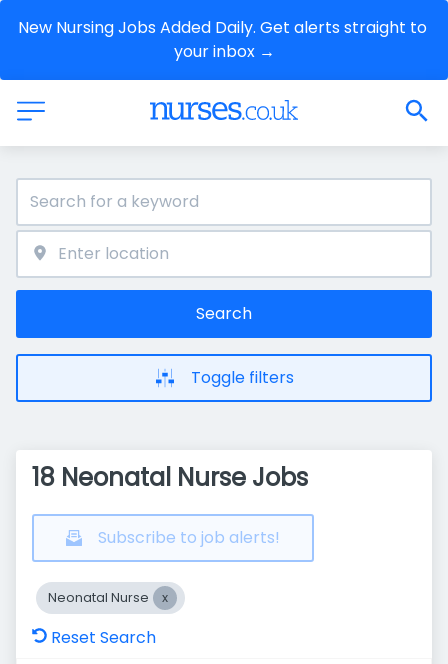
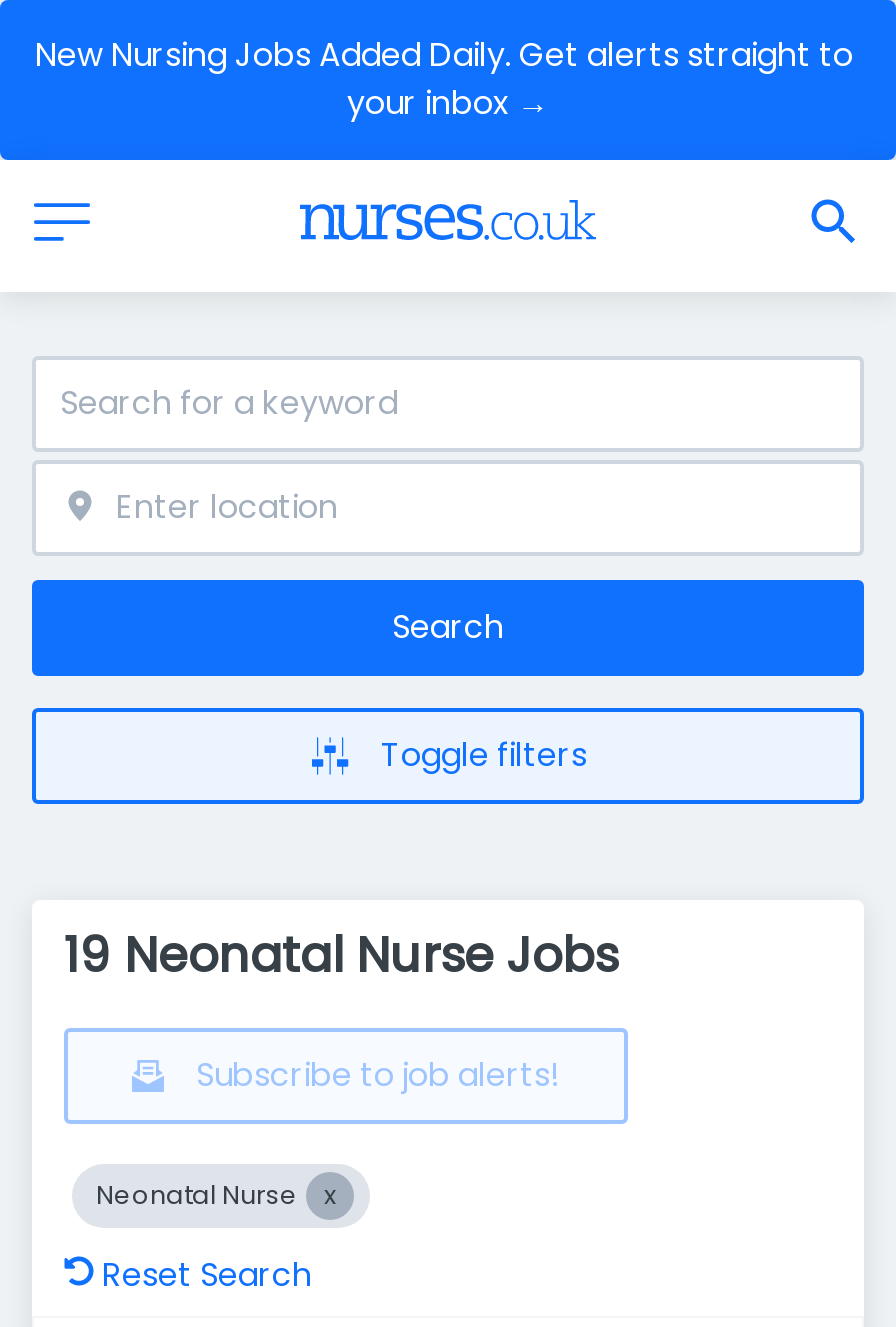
- 18 Neonatal Nurse Jobs
+ 19 Neonatal Nurse Jobs
